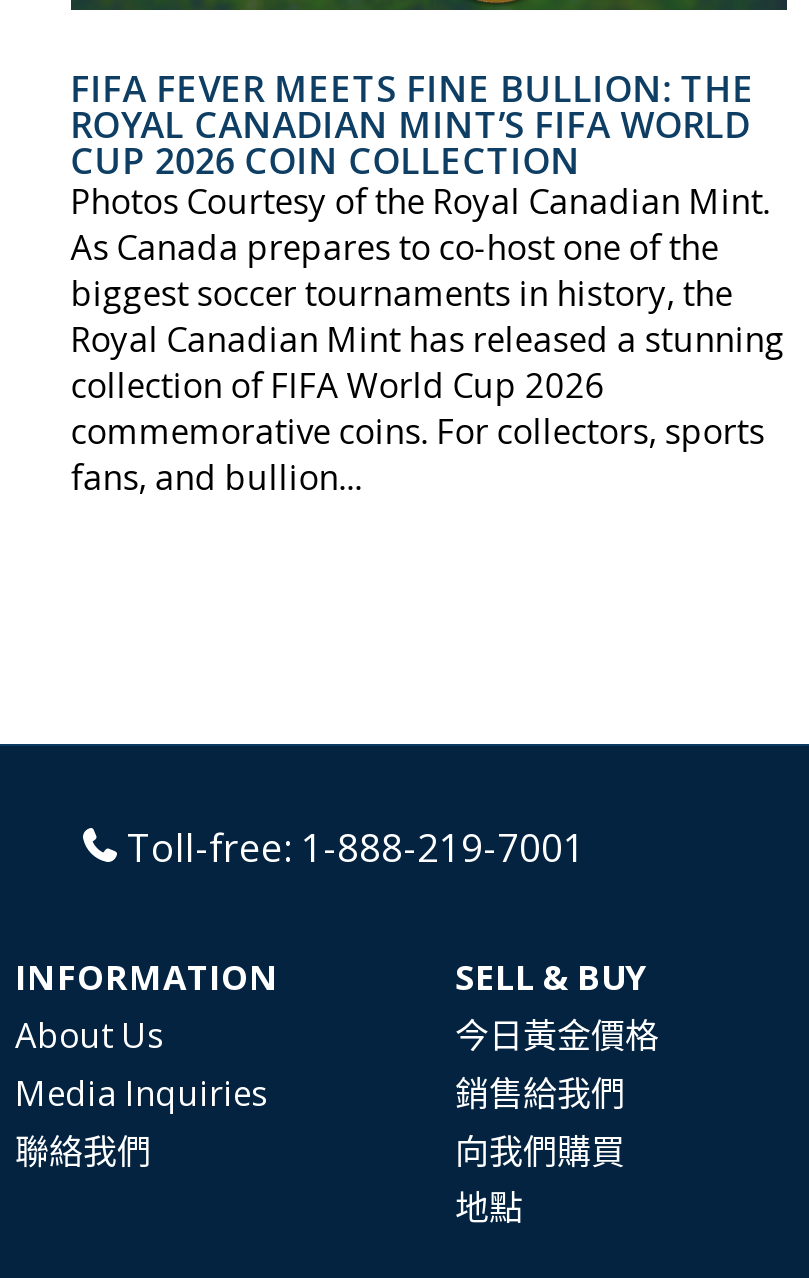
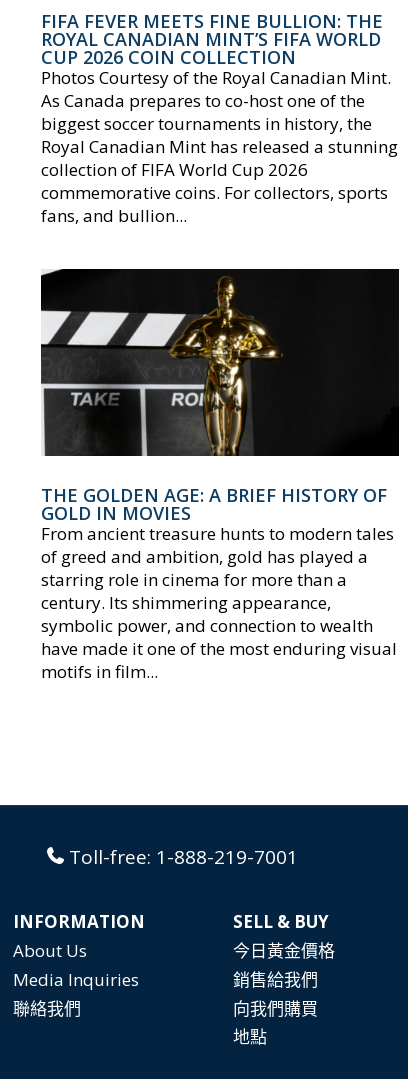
+ [image]
+ THE GOLDEN AGE: A BRIEF HISTORY OF
+ GOLD IN MOVIES
+ From ancient treasure hunts to modern tales
+ of greed and ambition, gold has played a
+ starring role in cinema for more than a
+ century. Its shimmering appearance,
+ symbolic power, and connection to wealth
+ have made it one of the most enduring visual
+ motifs in film...
